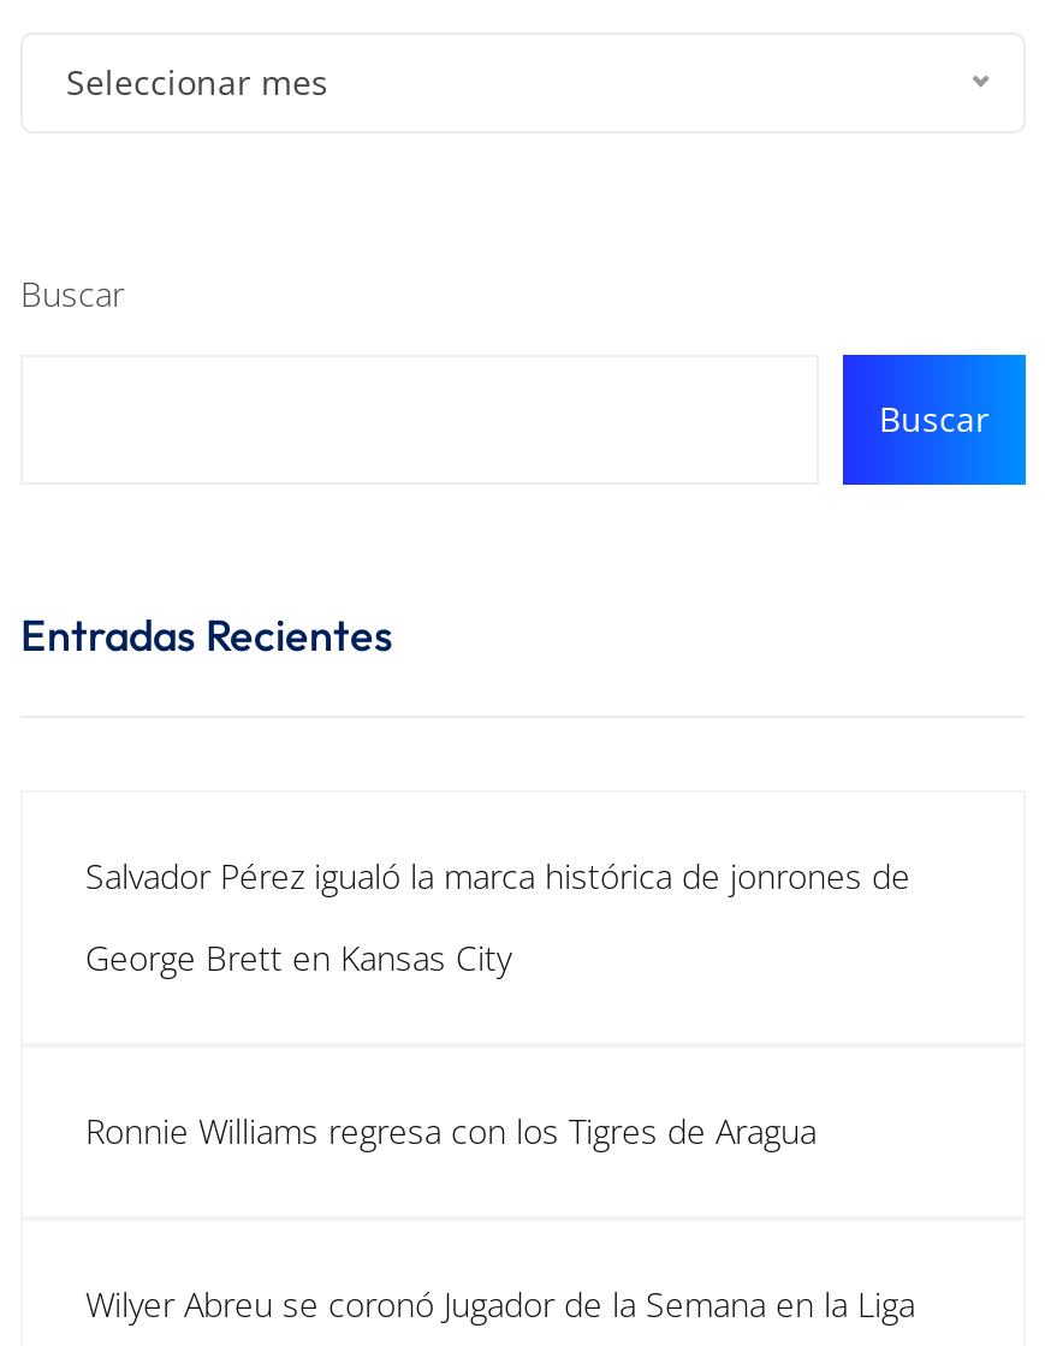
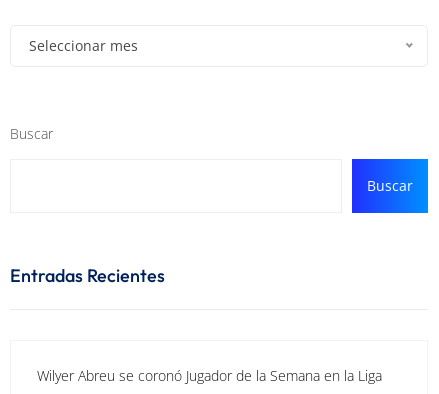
- Salvador Pérez igualó la marca histórica de jonrones de
- George Brett en Kansas City

- Ronnie Williams regresa con los Tigres de Aragua
